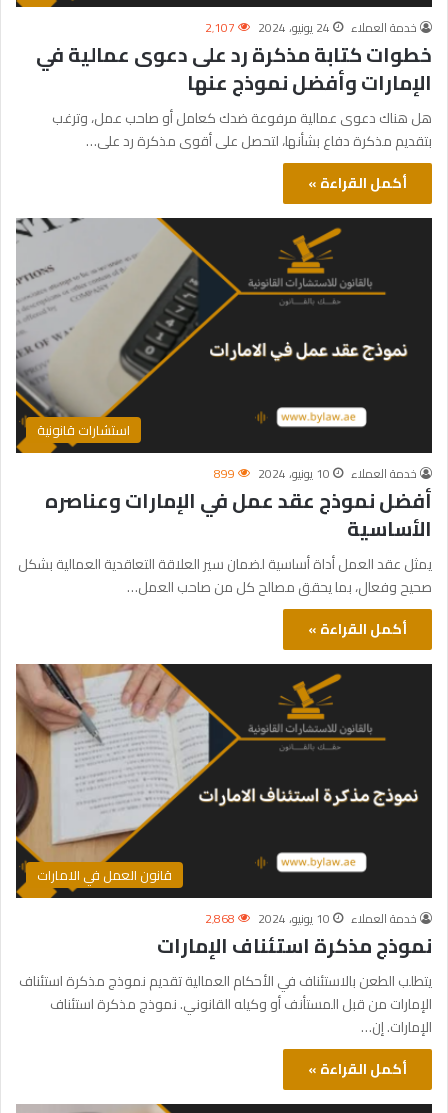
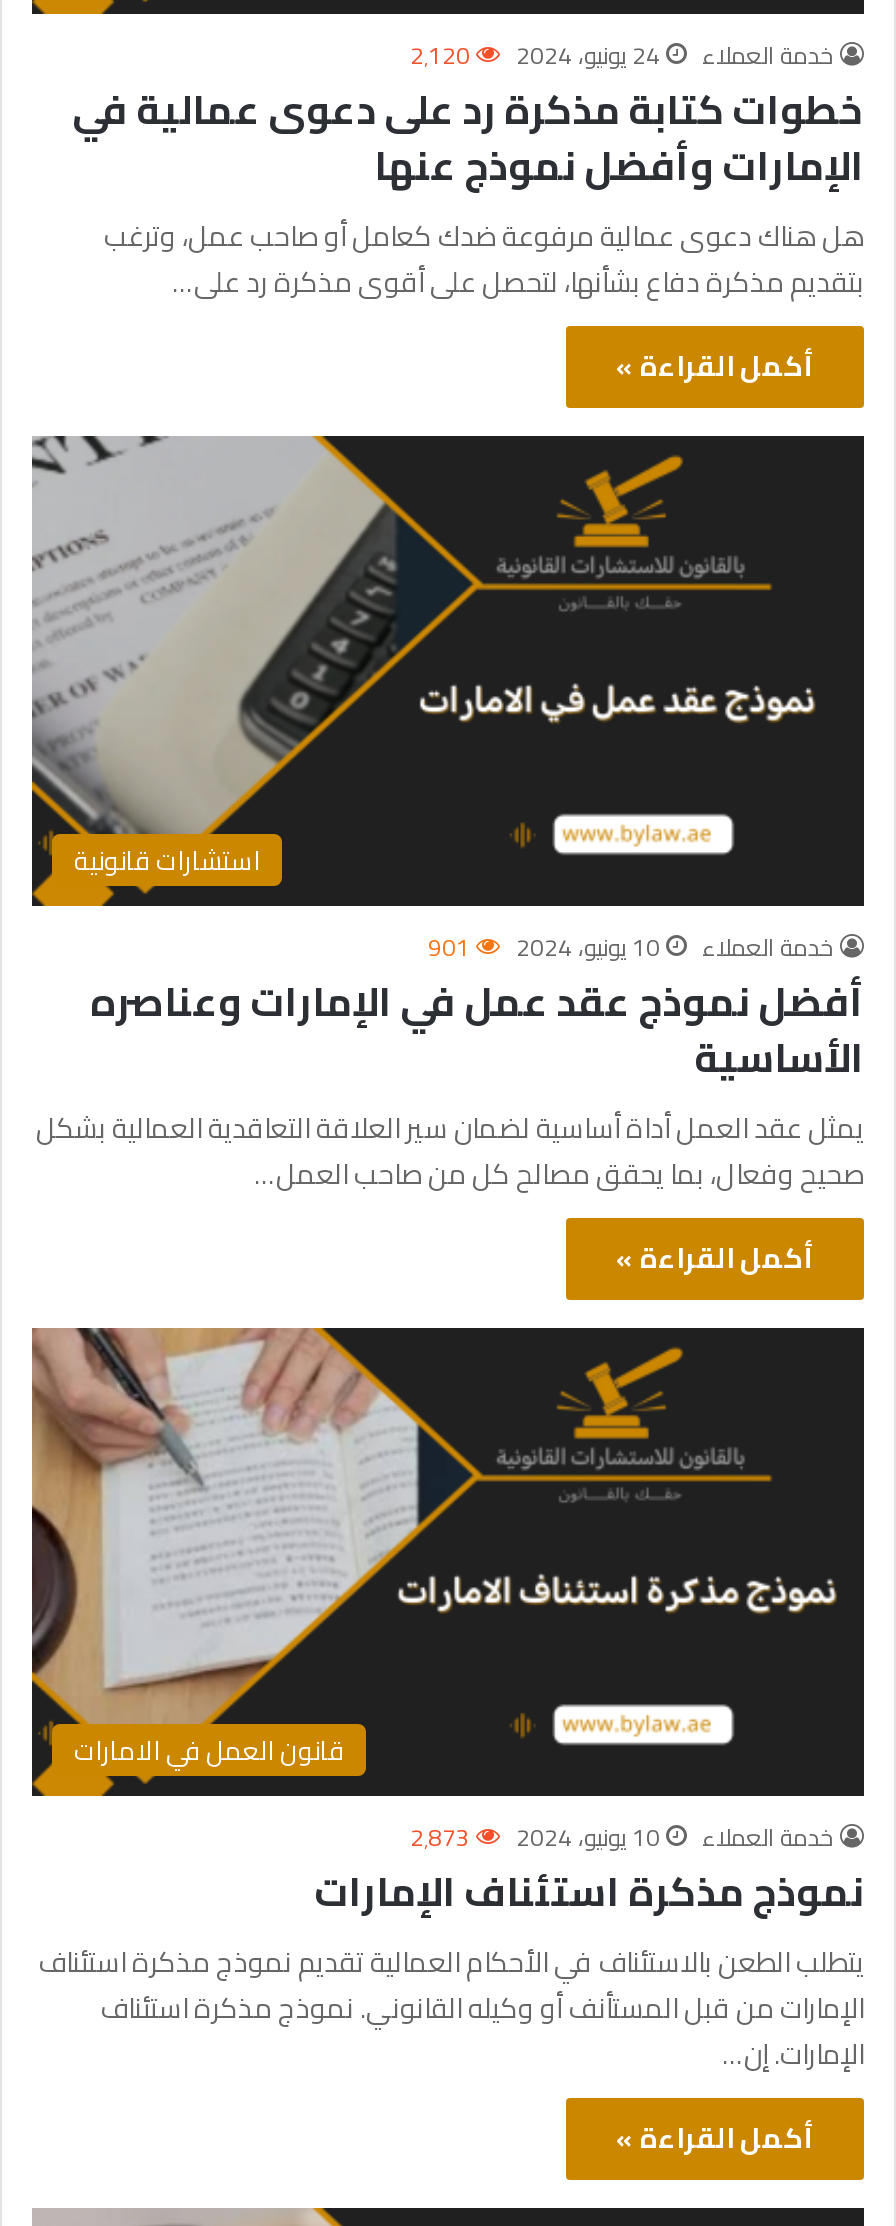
- 2٬107
+ 2٬120

- 899
+ 901

- 2٬868
+ 2٬873
